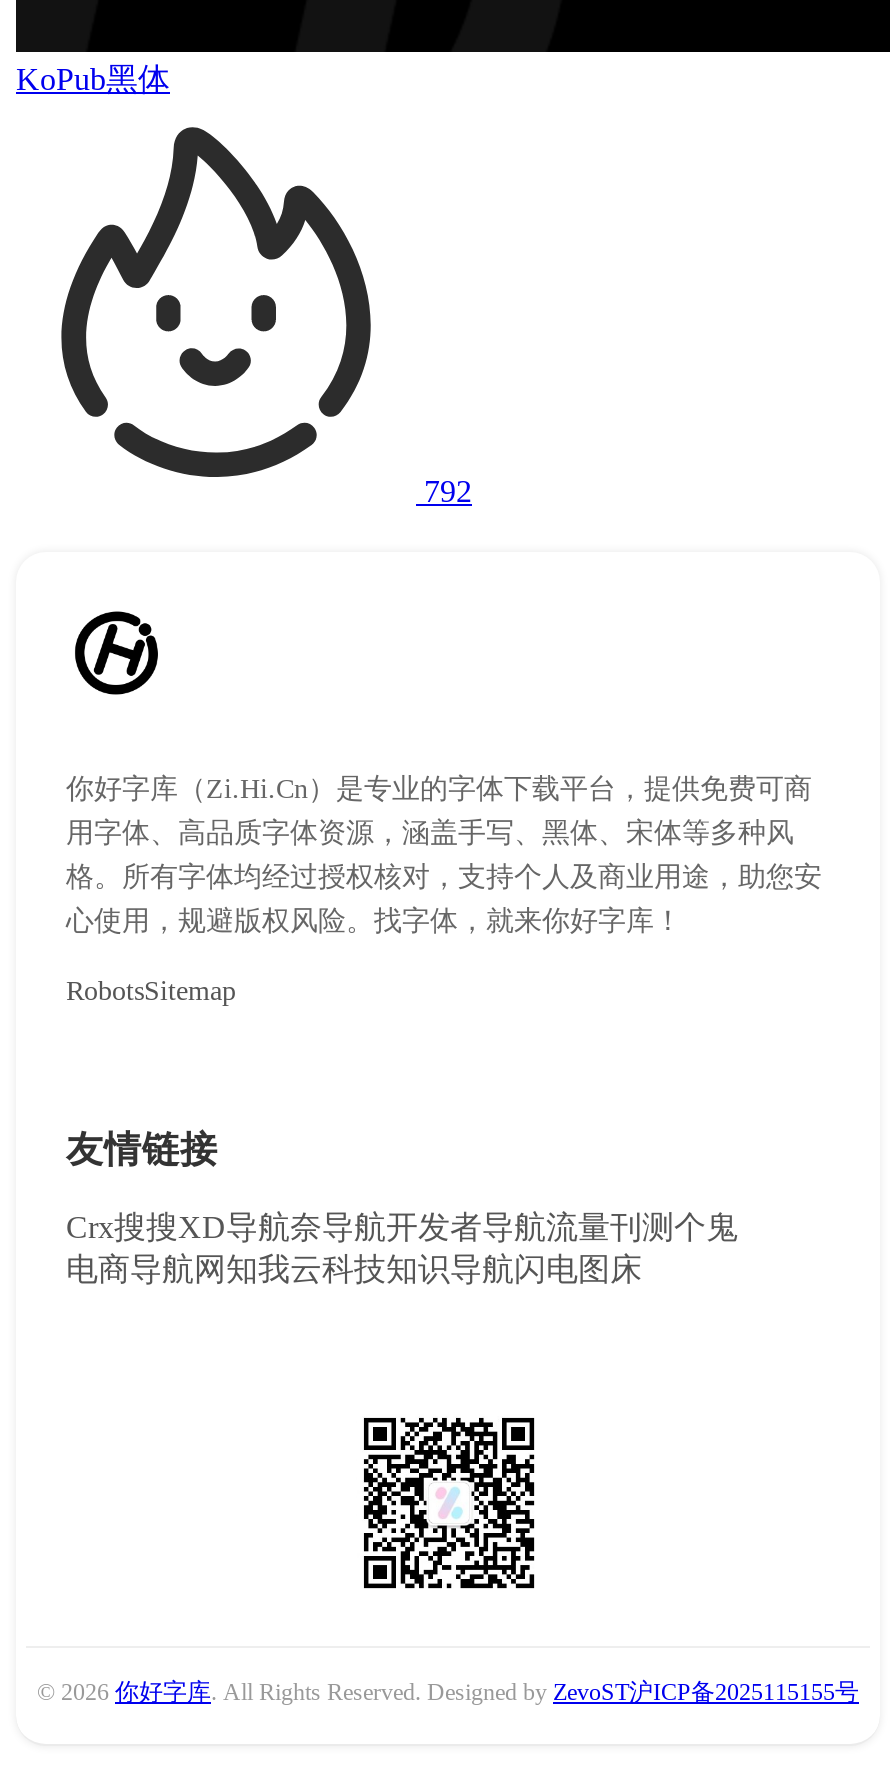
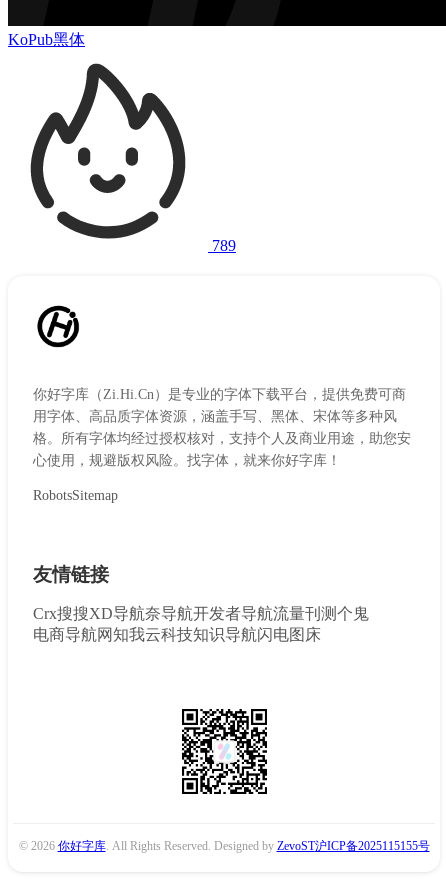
- 792
+ 789
